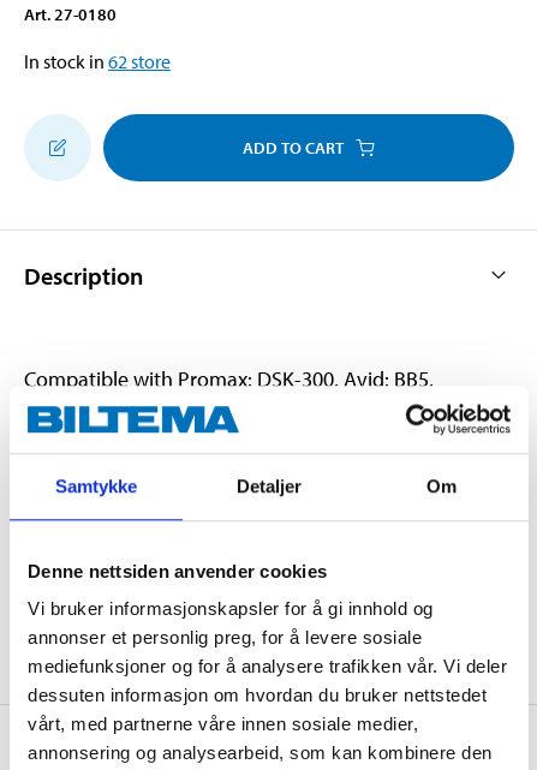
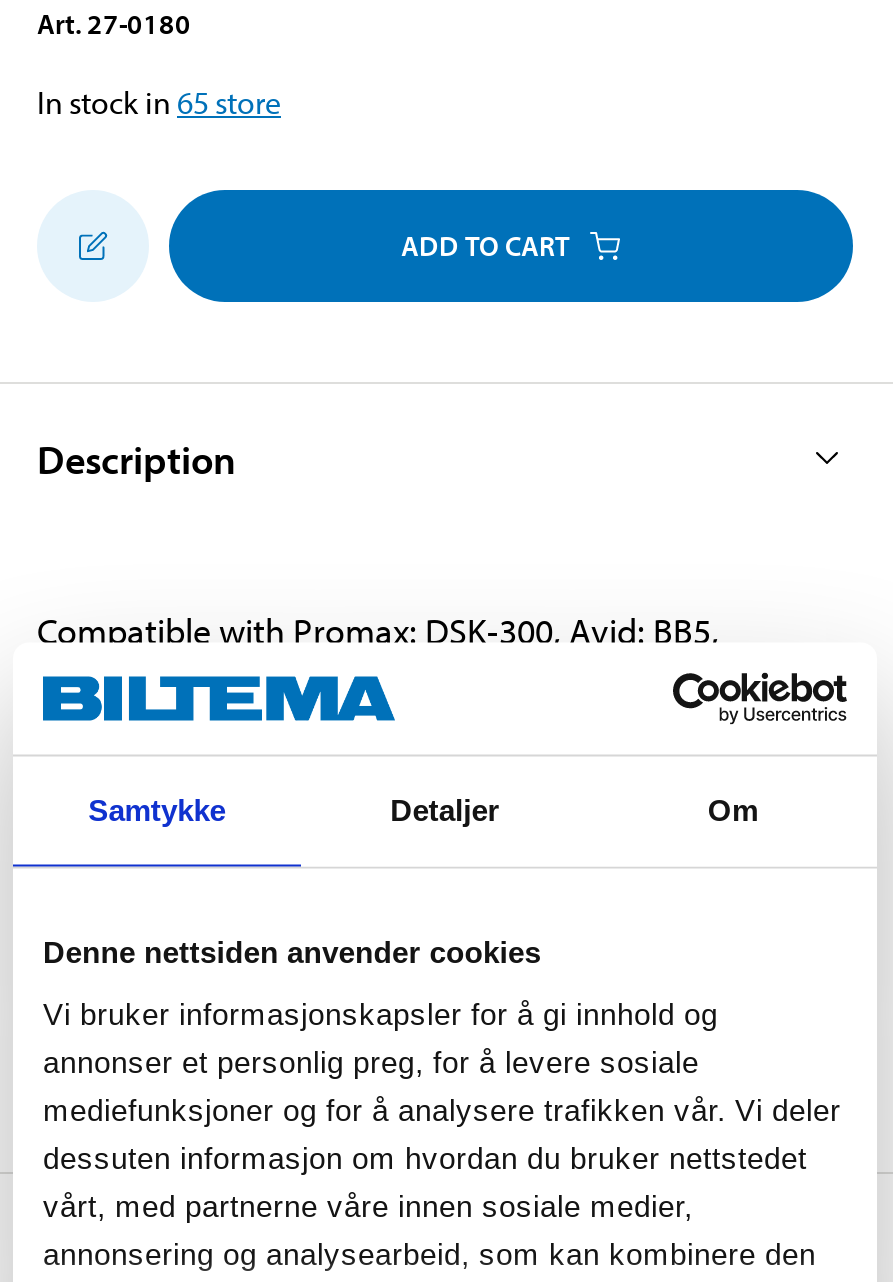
- In stock in 62 store
+ In stock in 65 store
